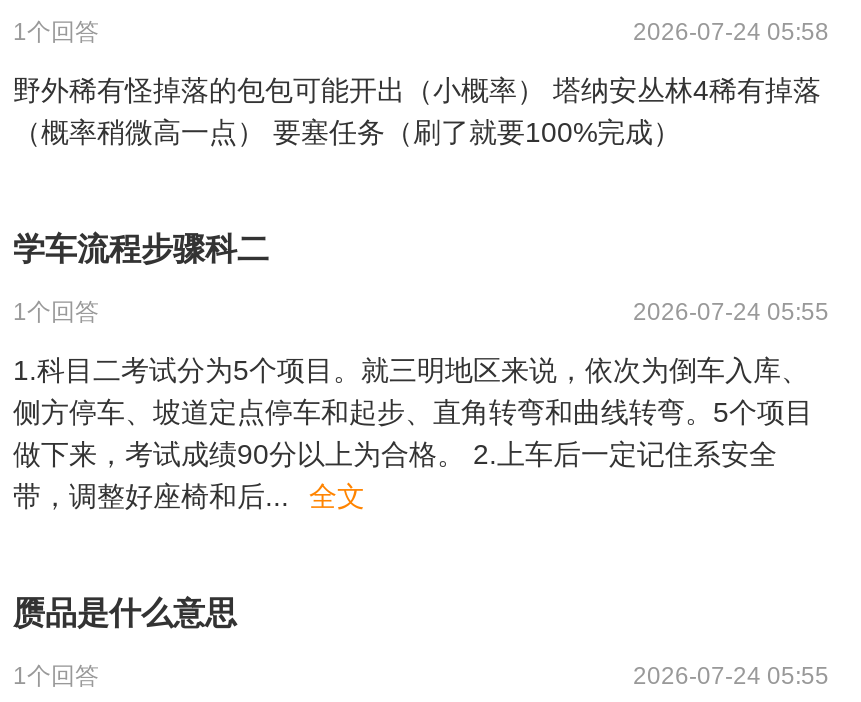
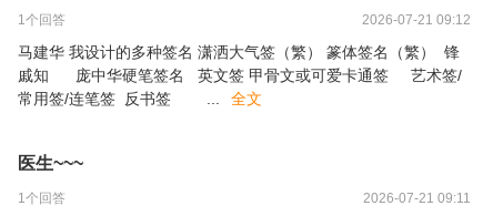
- 2026-07-24 05:58
- 野外稀有怪掉落的包包可能开出（小概率） 塔纳安丛林4稀有掉落
- （概率稍微高一点） 要塞任务（刷了就要100%完成）
- 学车流程步骤科二
- 1个回答
- 2026-07-24 05:55
- 1.科目二考试分为5个项目。就三明地区来说，依次为倒车入库、
- 侧方停车、坡道定点停车和起步、直角转弯和曲线转弯。5个项目
- 做下来，考试成绩90分以上为合格。 2.上车后一定记住系安全
- 带，调整好座椅和后...
+ 2026-07-21 09:12
+ 马建华 我设计的多种签名 潇洒大气签（繁） 篆体签名（繁） 锋
+ 戚知 庞中华硬笔签名 英文签 甲骨文或可爱卡通签 艺术签/
+ 常用签/连笔签 反书签...

- 赝品是什么意思
+ 医生~~~

- 2026-07-24 05:55
+ 2026-07-21 09:11
